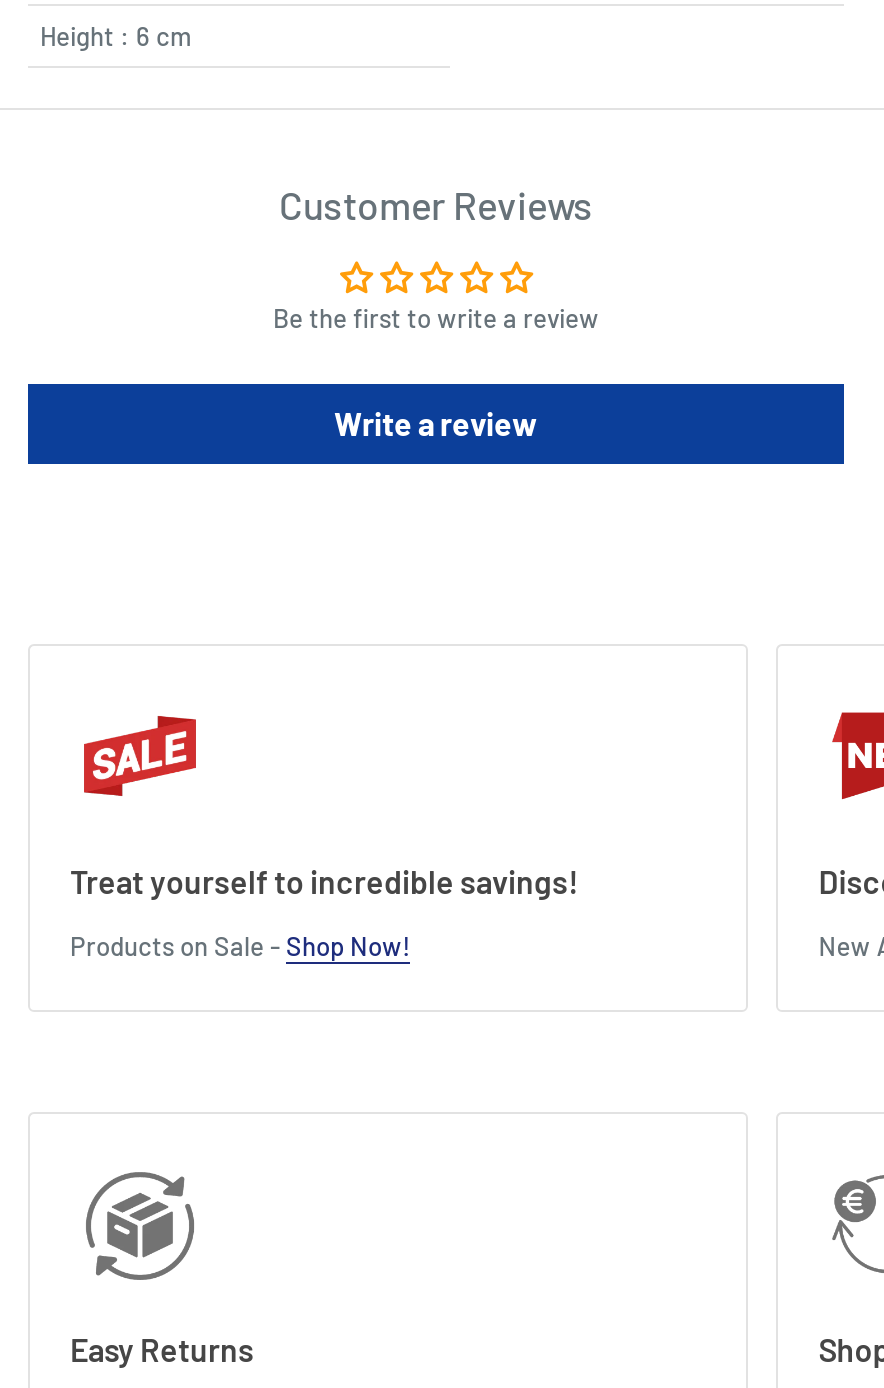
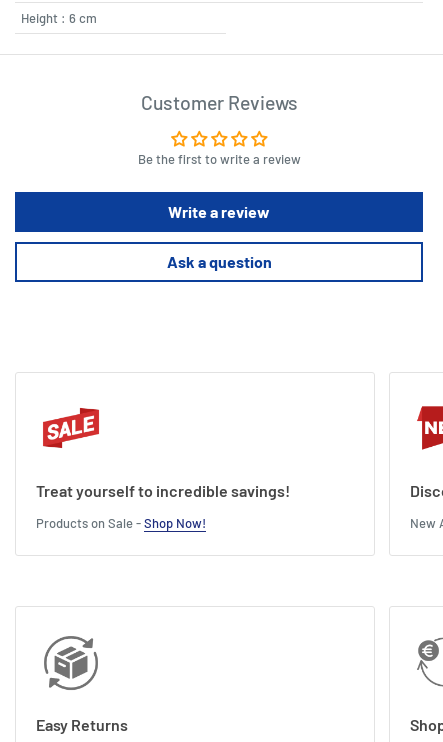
+ Ask a question
